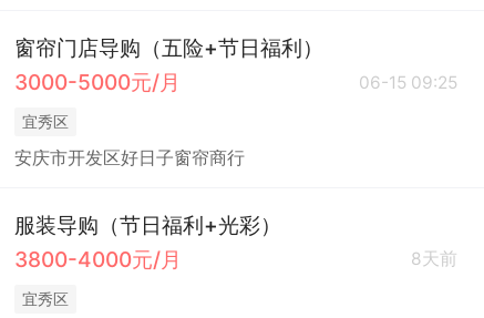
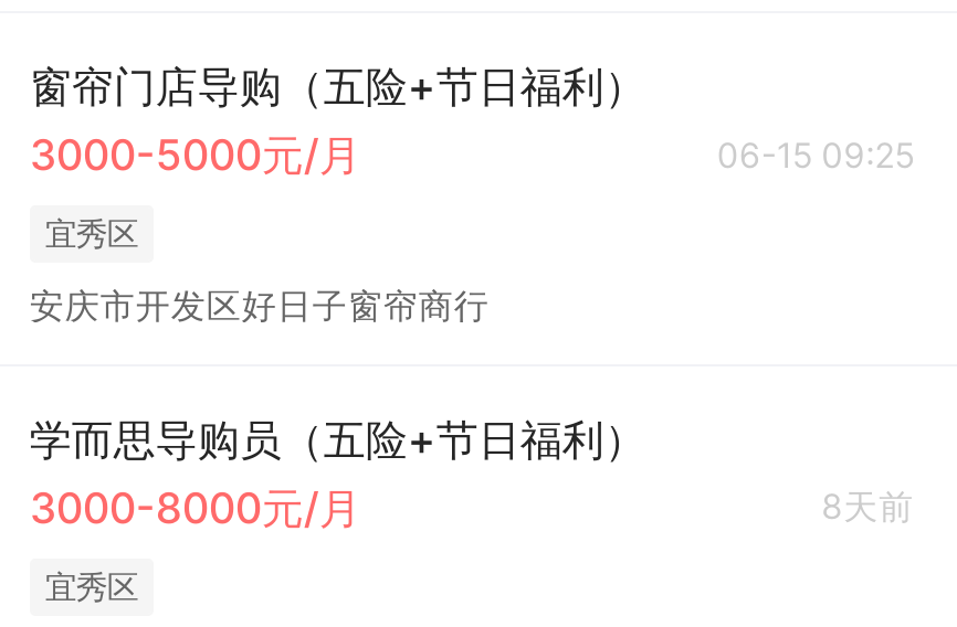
- 服装导购（节日福利+光彩）
- 3800-4000元/月
+ 学而思导购员（五险+节日福利）
+ 3000-8000元/月
